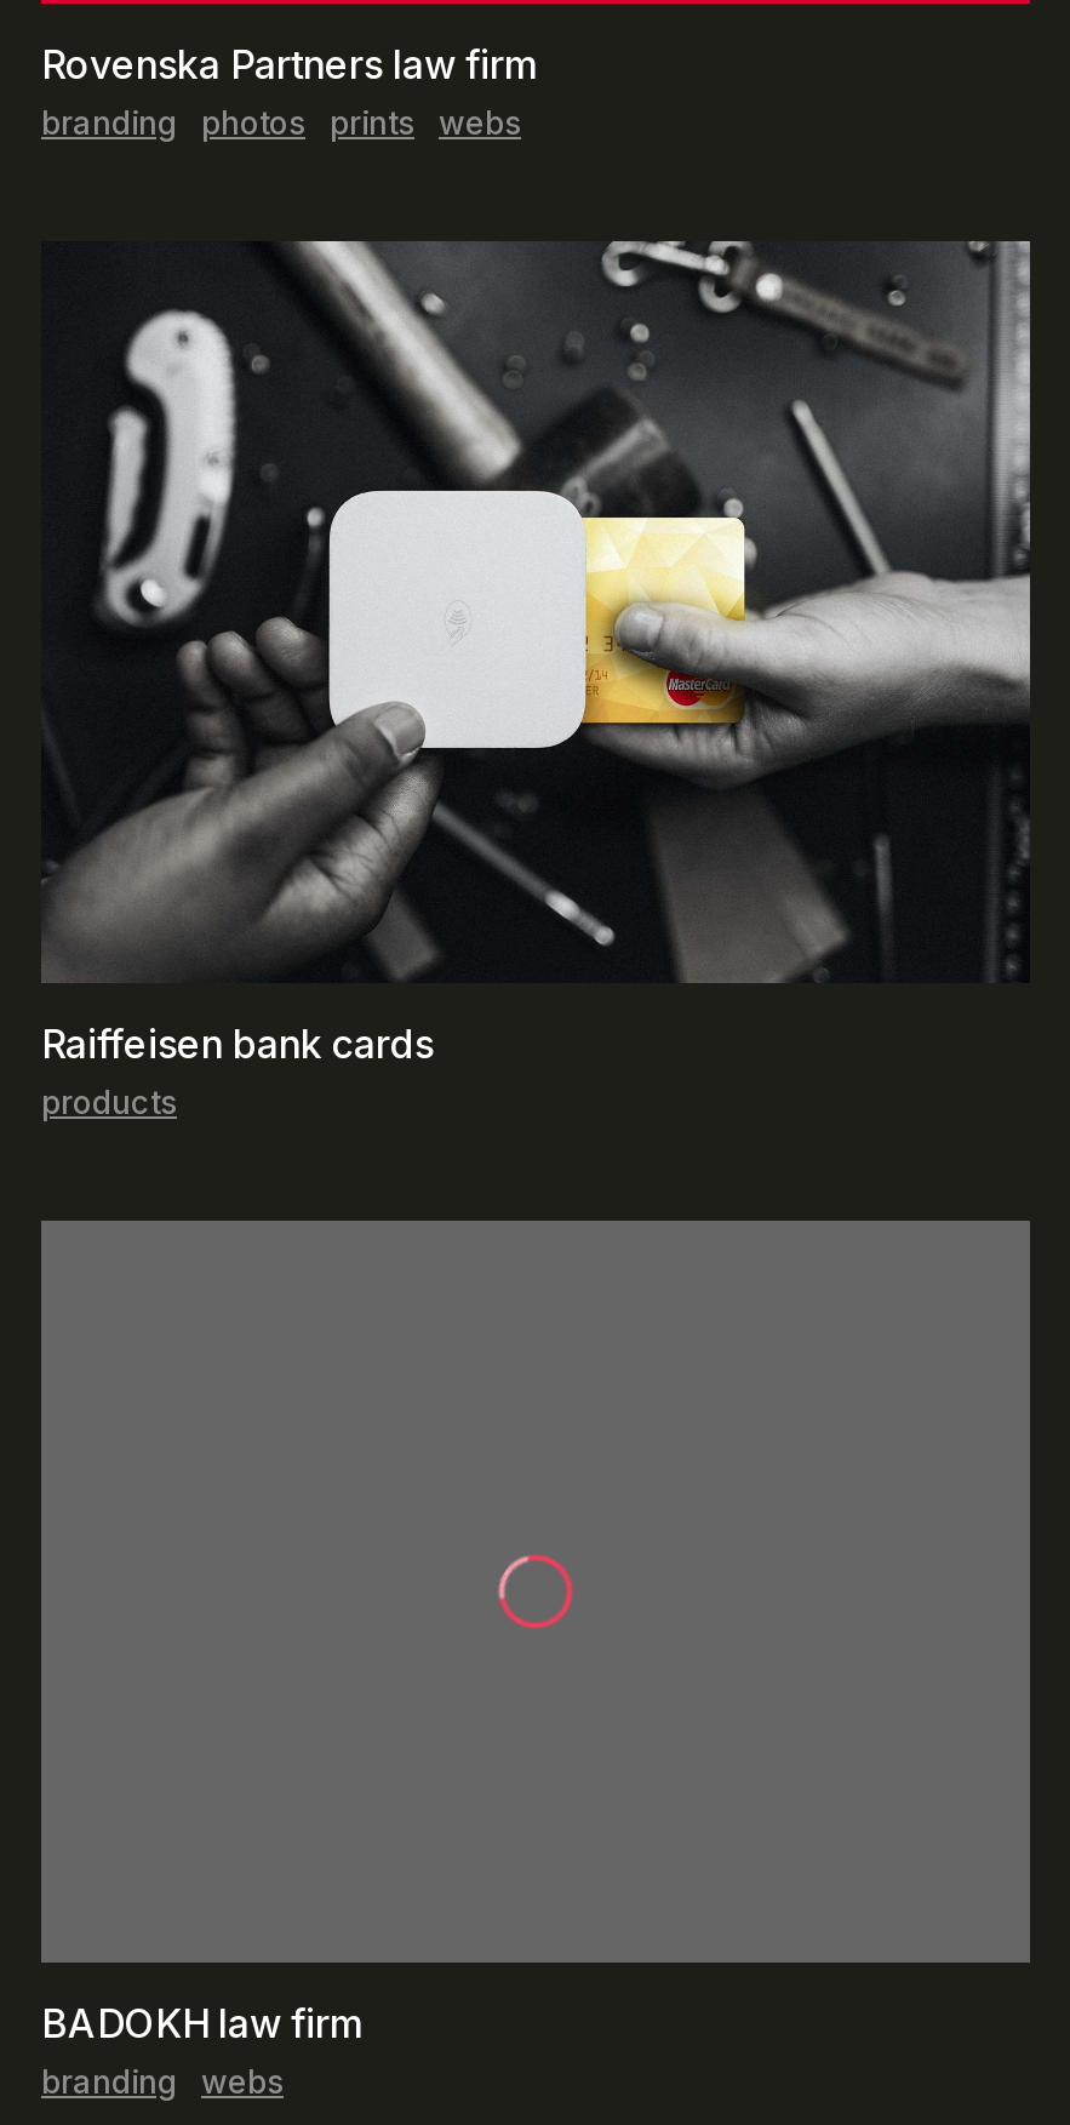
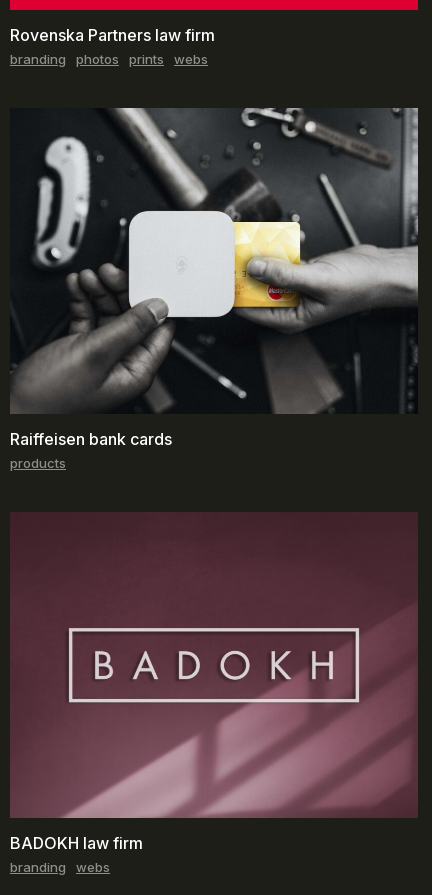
+ [image]
